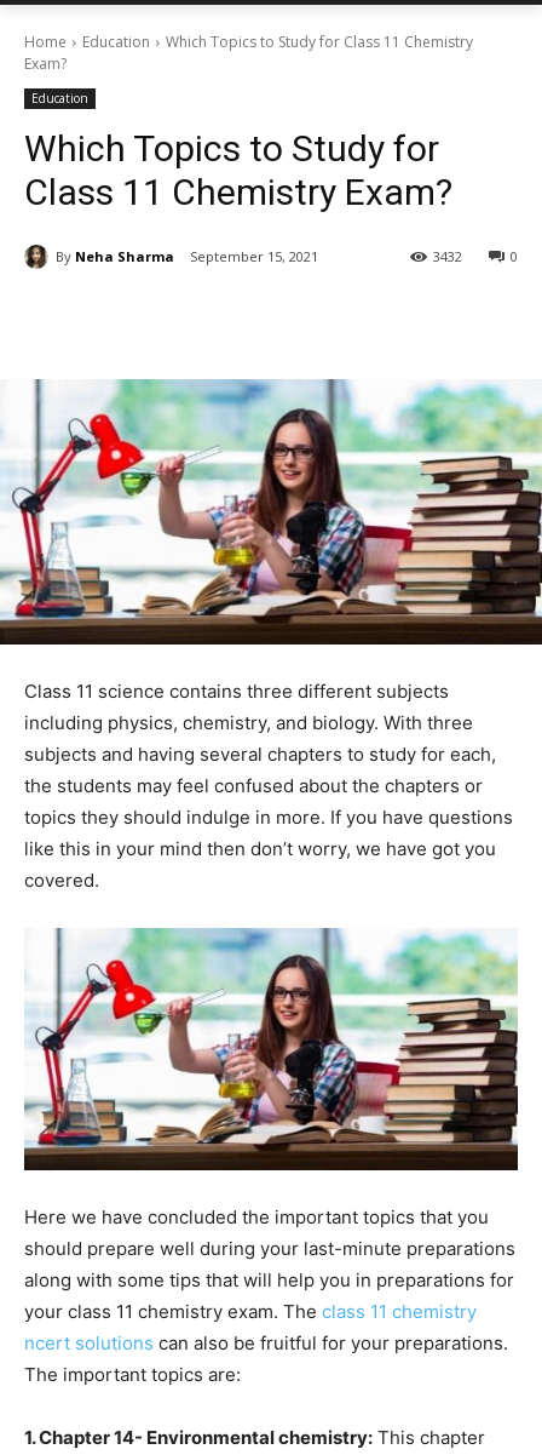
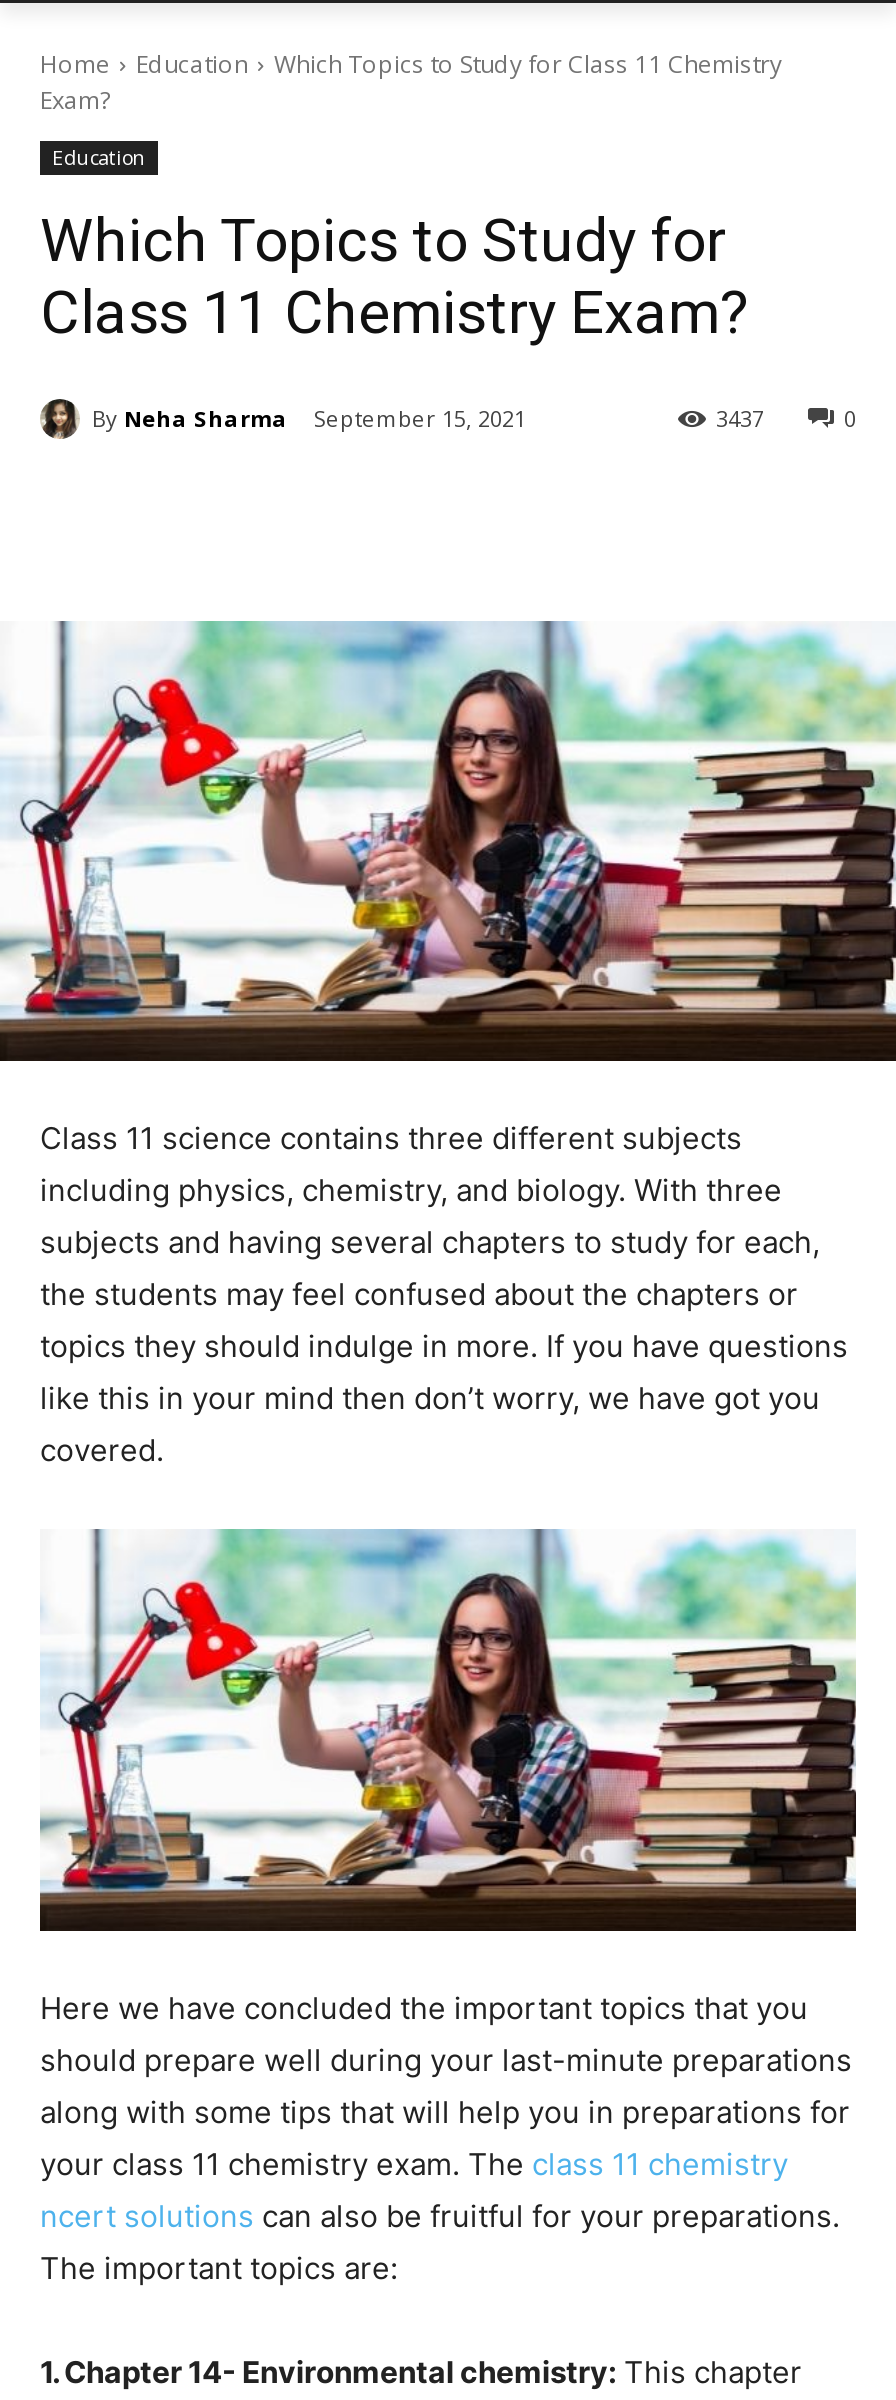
- 3432
+ 3437
